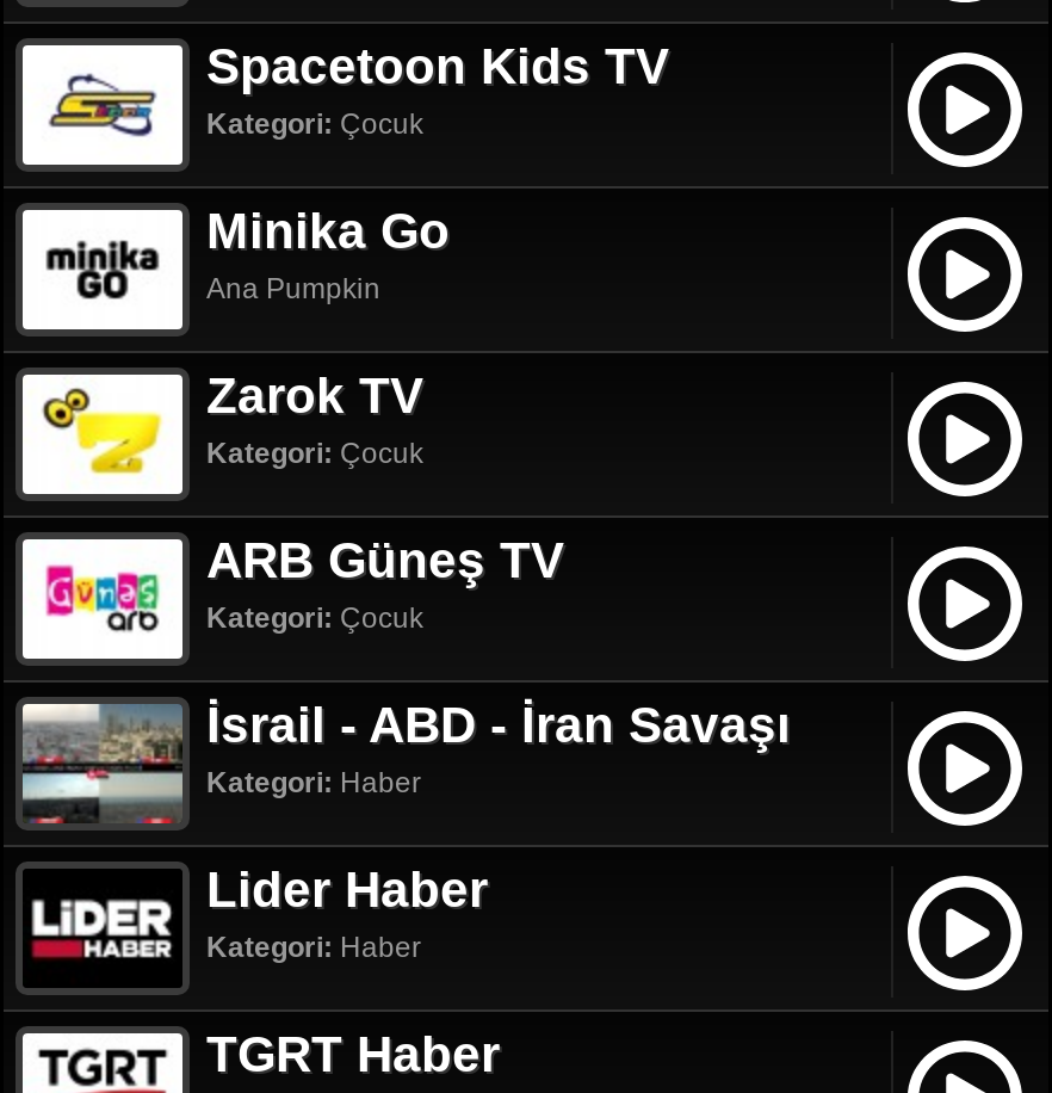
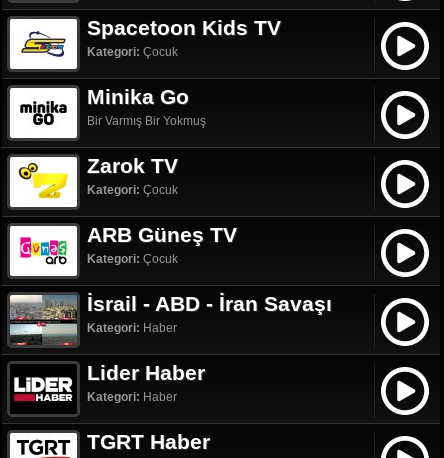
- Ana Pumpkin
+ Bir Varmış Bir Yokmuş
